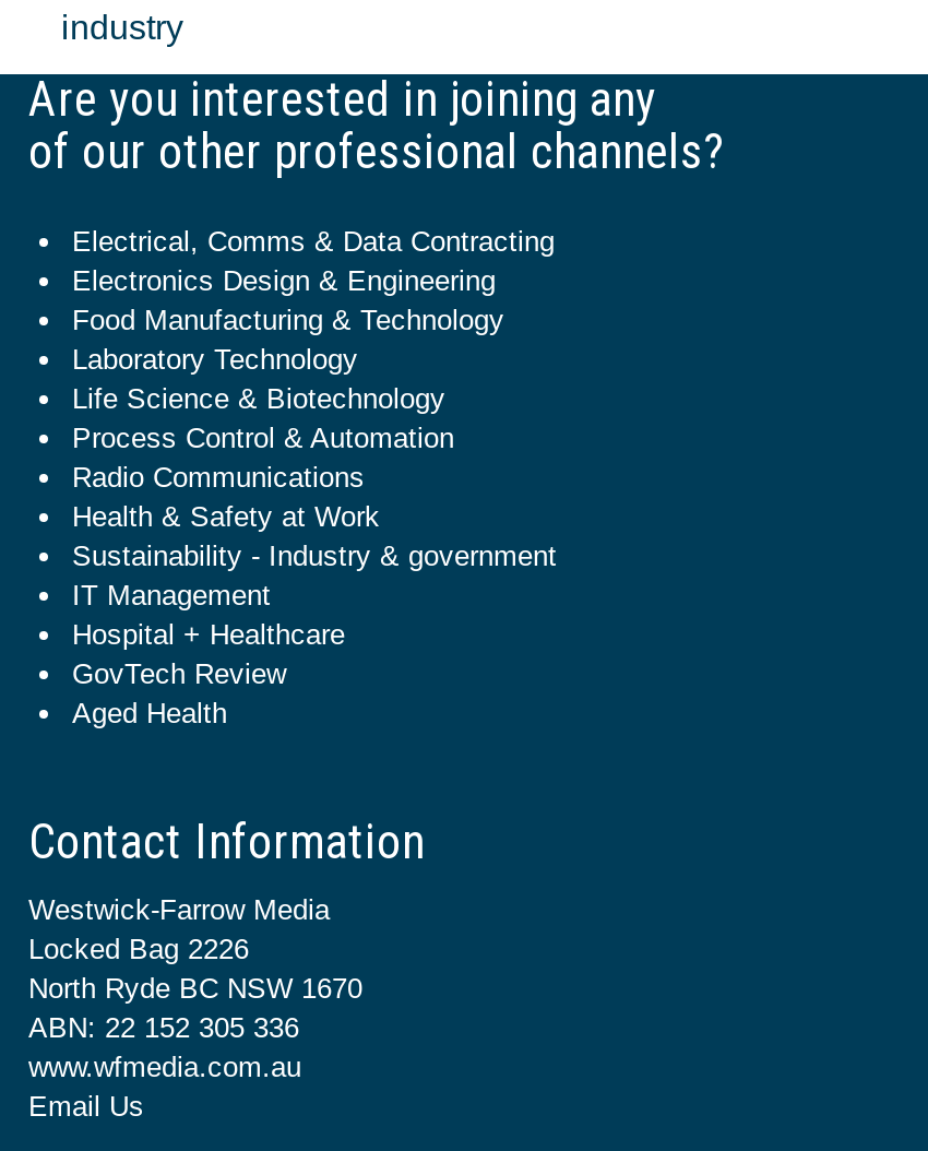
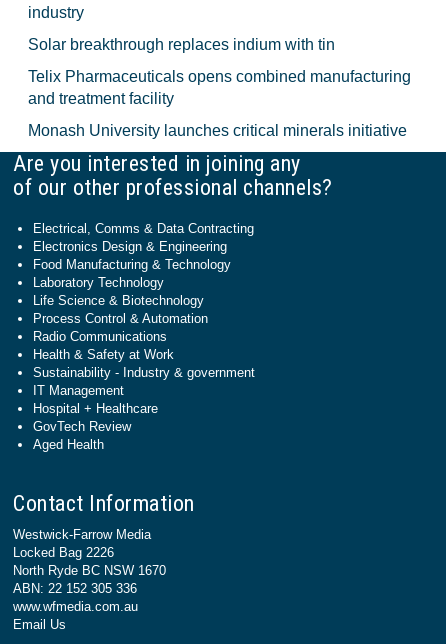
+ Solar breakthrough replaces indium with tin
+ Telix Pharmaceuticals opens combined manufacturing
+ and treatment facility
+ Monash University launches critical minerals initiative
